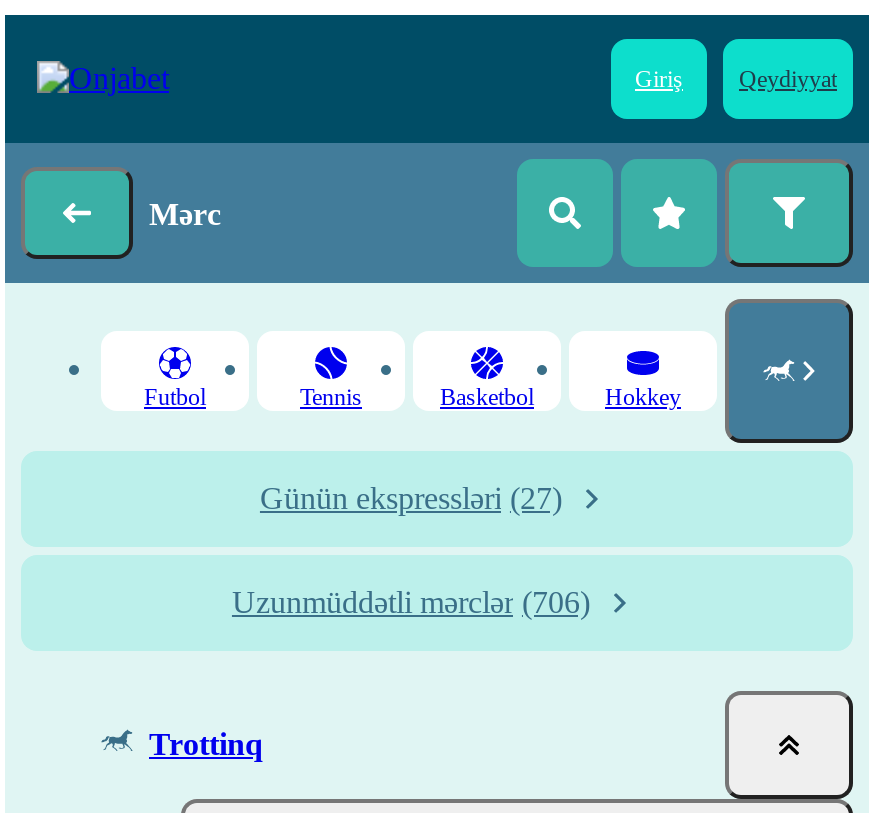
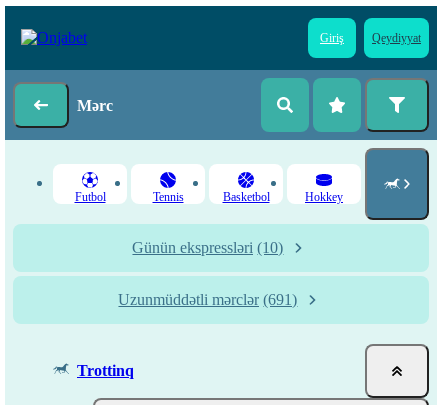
- Günün ekspressləri (27)
+ Günün ekspressləri (10)

- Uzunmüddətli mərclər (706)
+ Uzunmüddətli mərclər (691)
